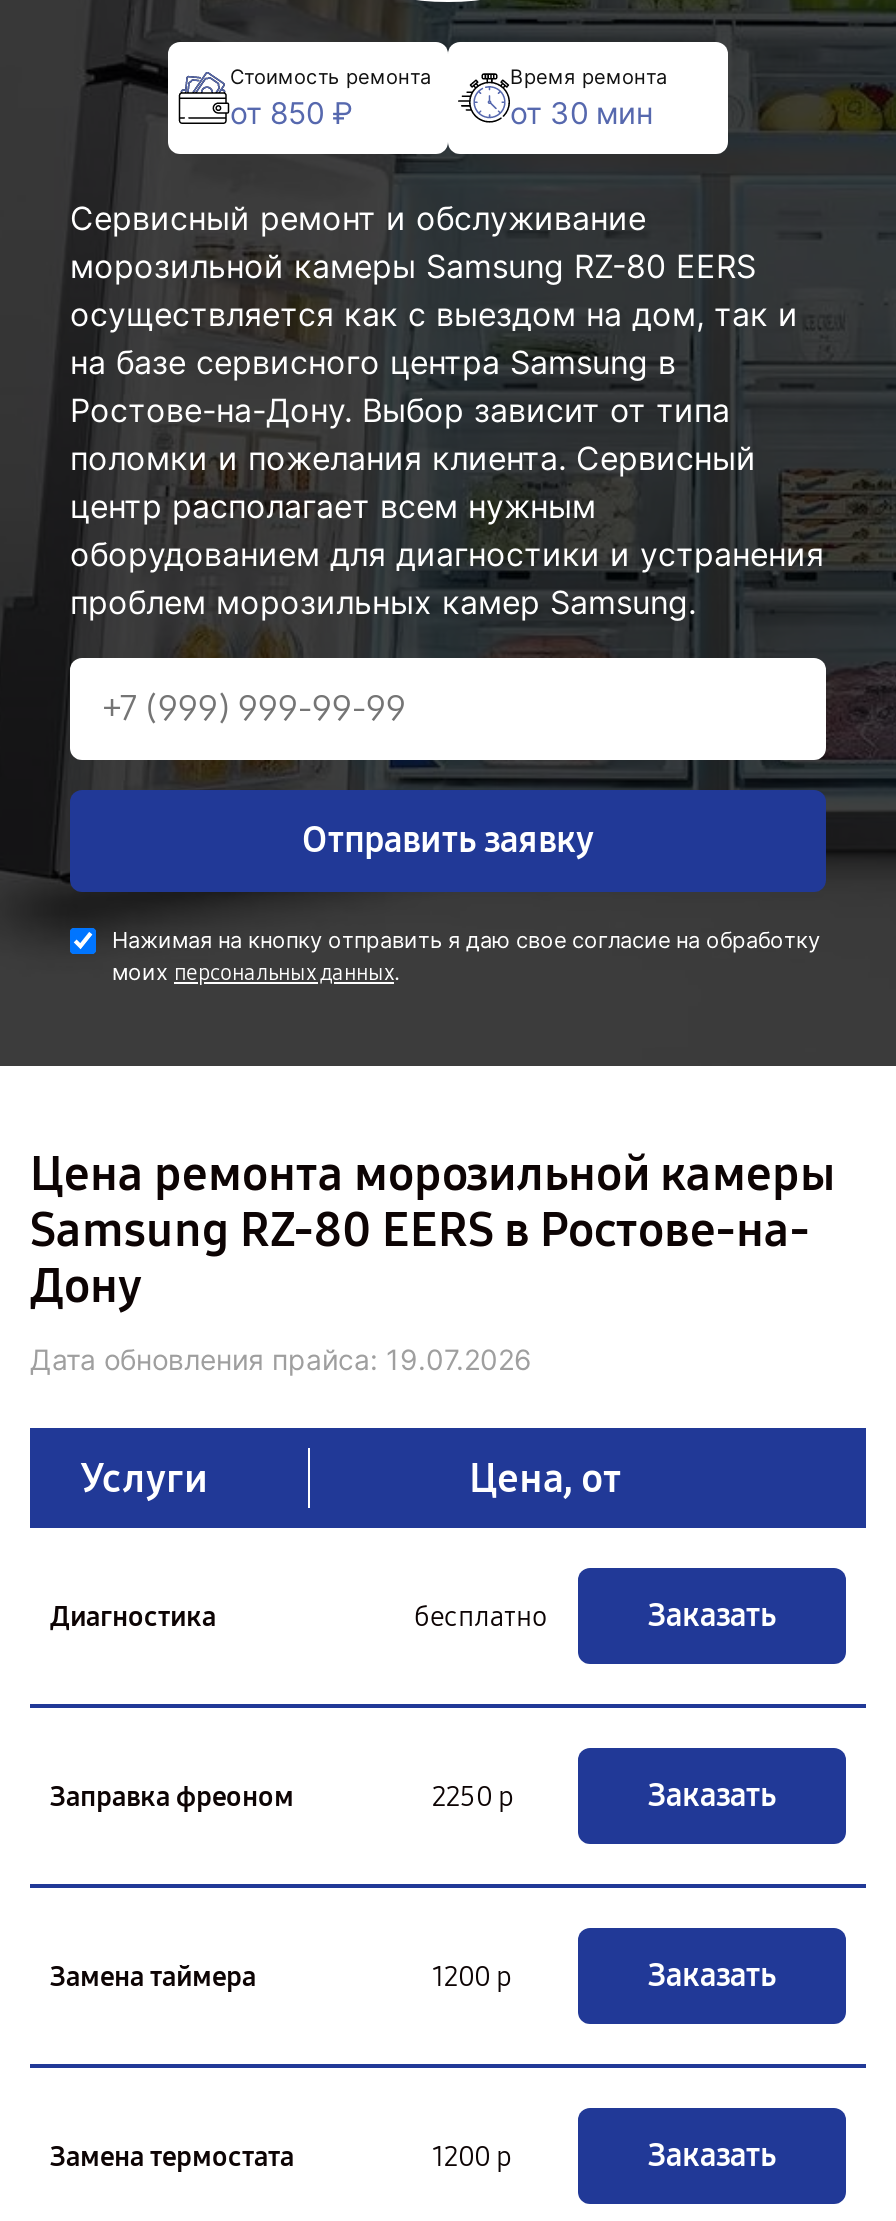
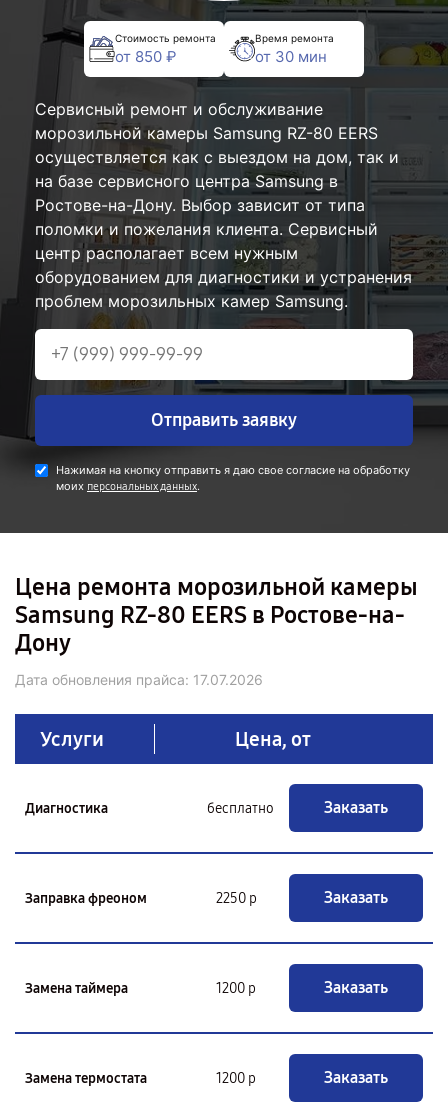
- Дата обновления прайса: 19.07.2026
+ Дата обновления прайса: 17.07.2026
